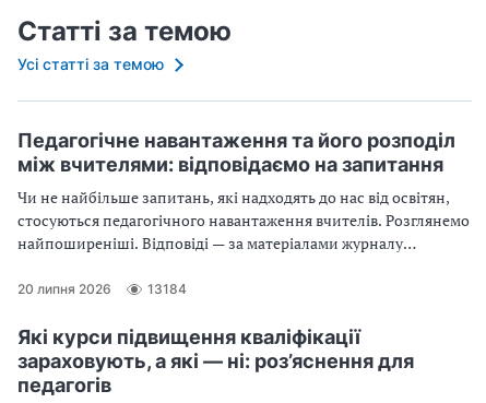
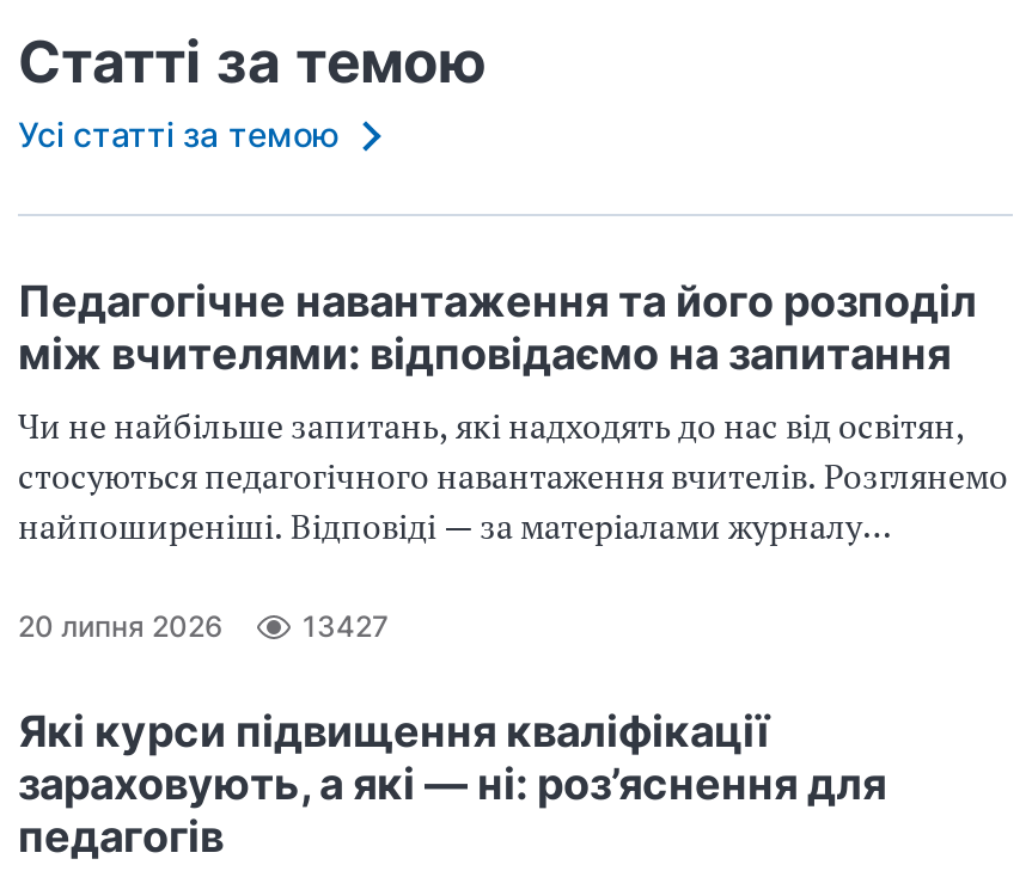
- 13184
+ 13427
